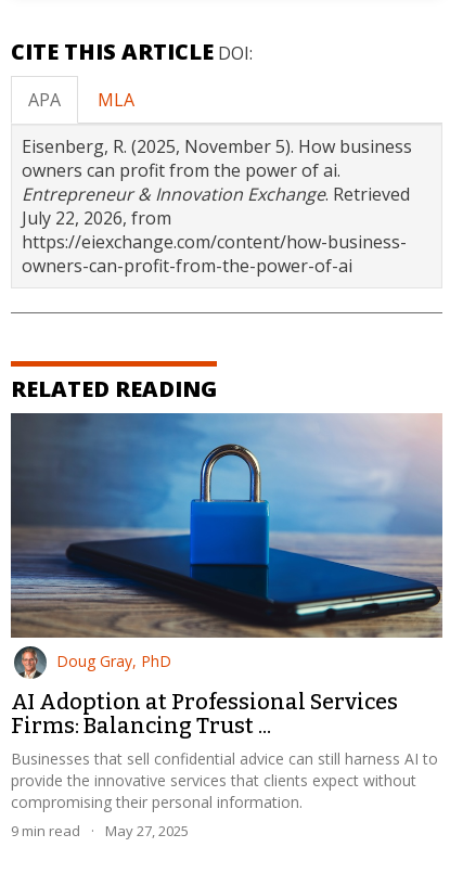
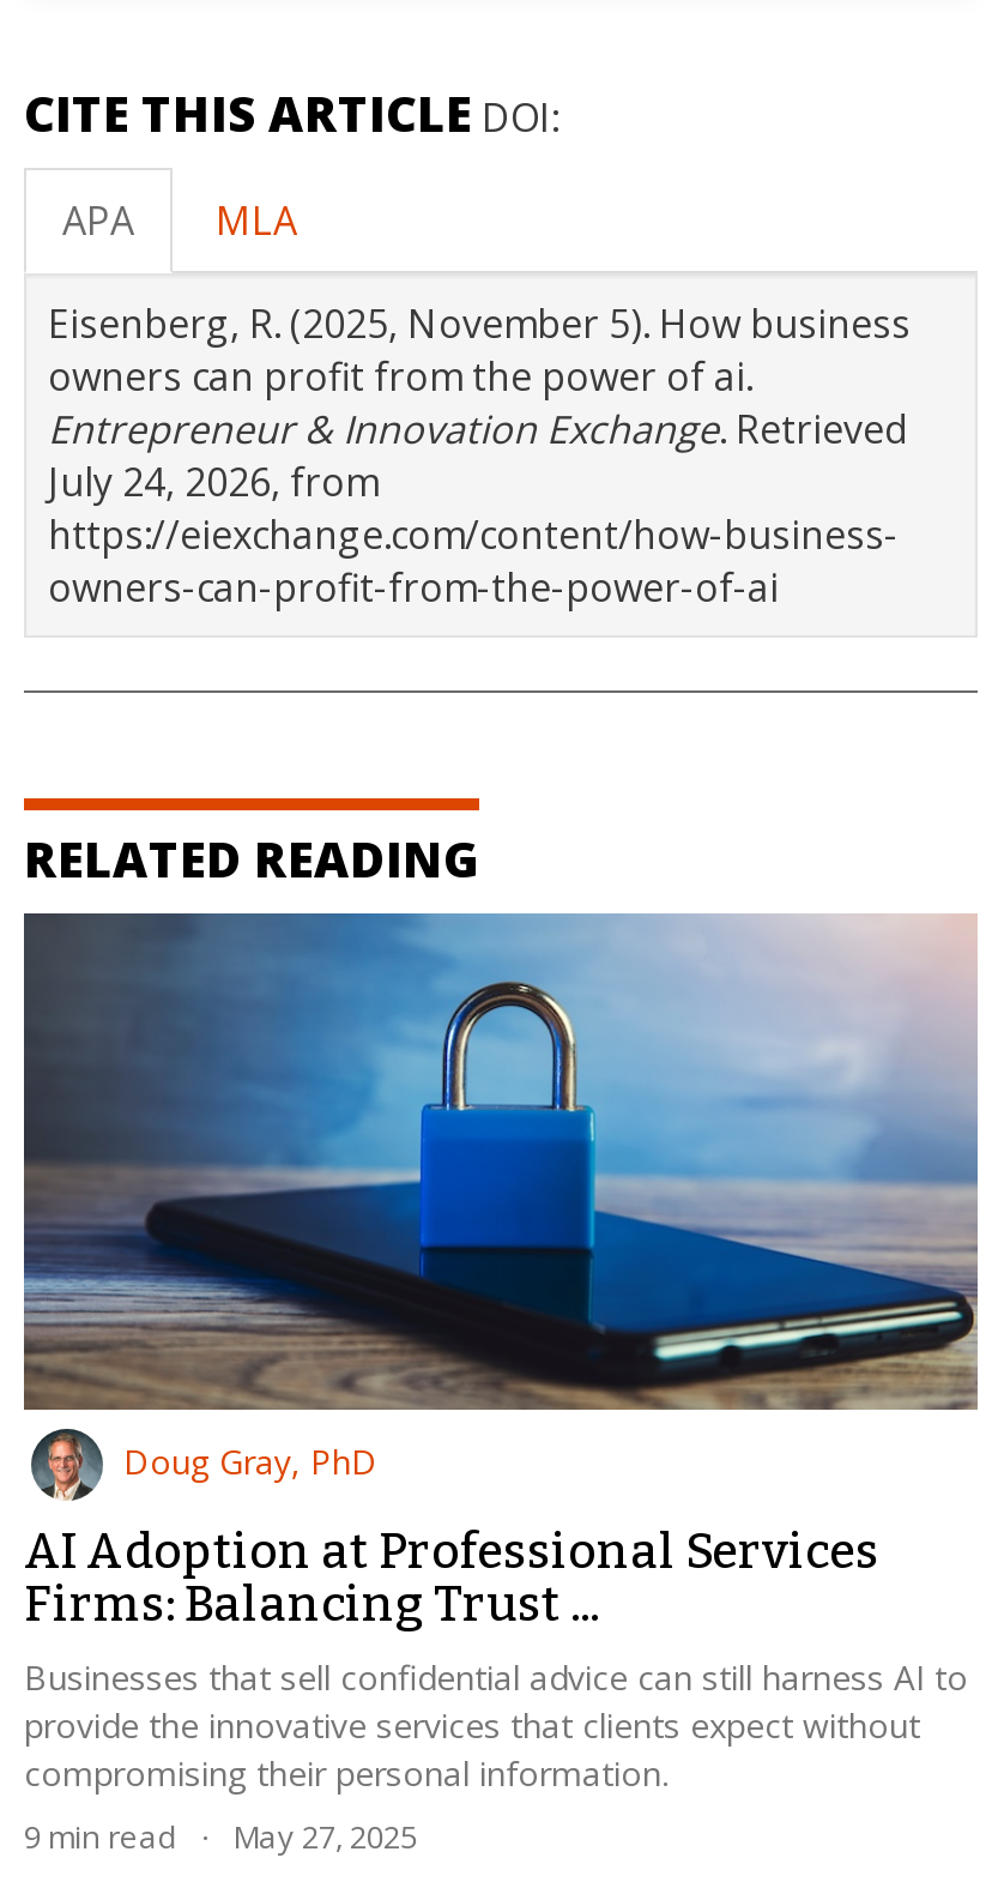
- July 22, 2026, from
+ July 24, 2026, from
